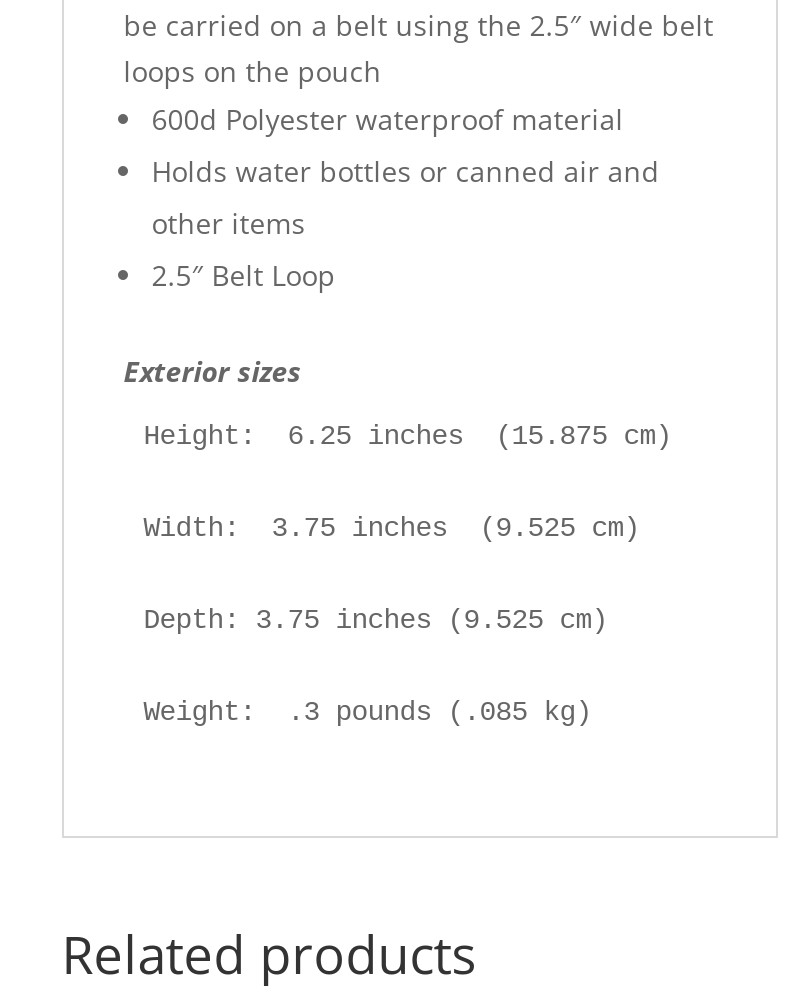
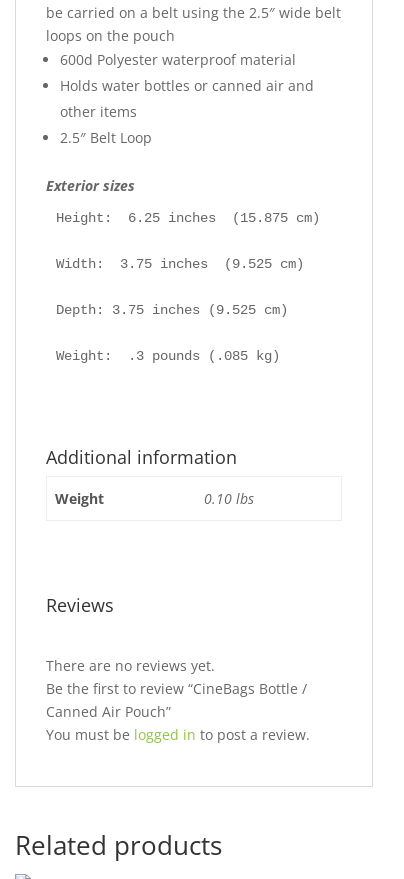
+ Additional information
+ Weight
+ 0.10 lbs

+ Reviews
+ There are no reviews yet.
+ Be the first to review “CineBags Bottle /
+ Canned Air Pouch”
+ You must be logged in to post a review.
